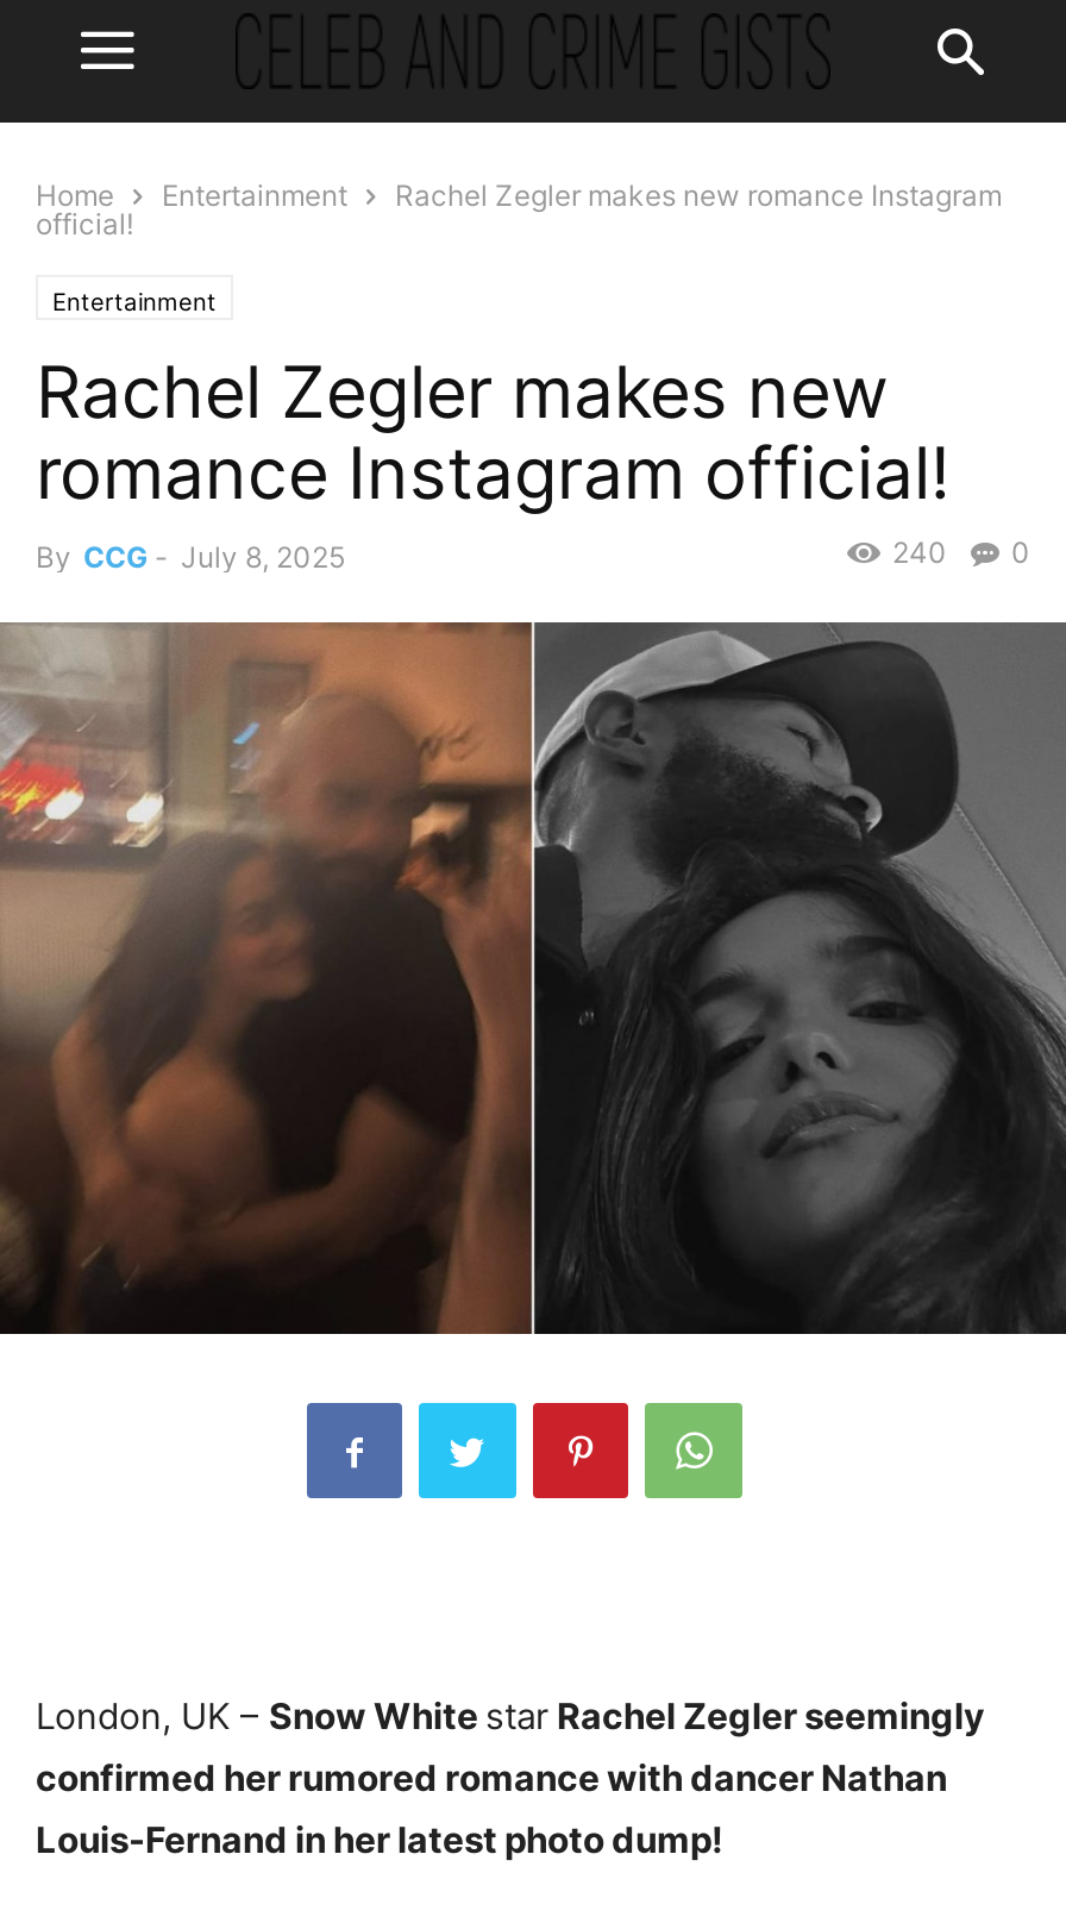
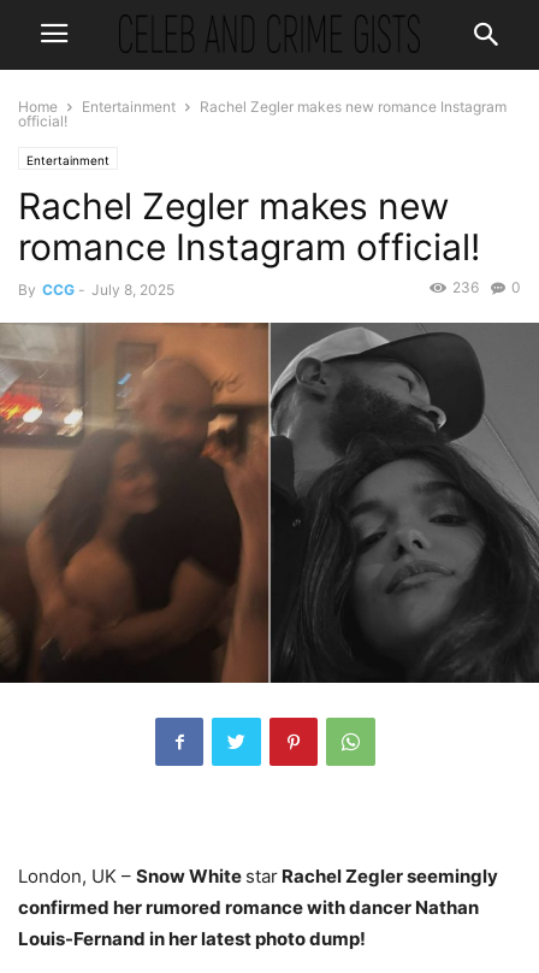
- 240 0
+ 236 0
